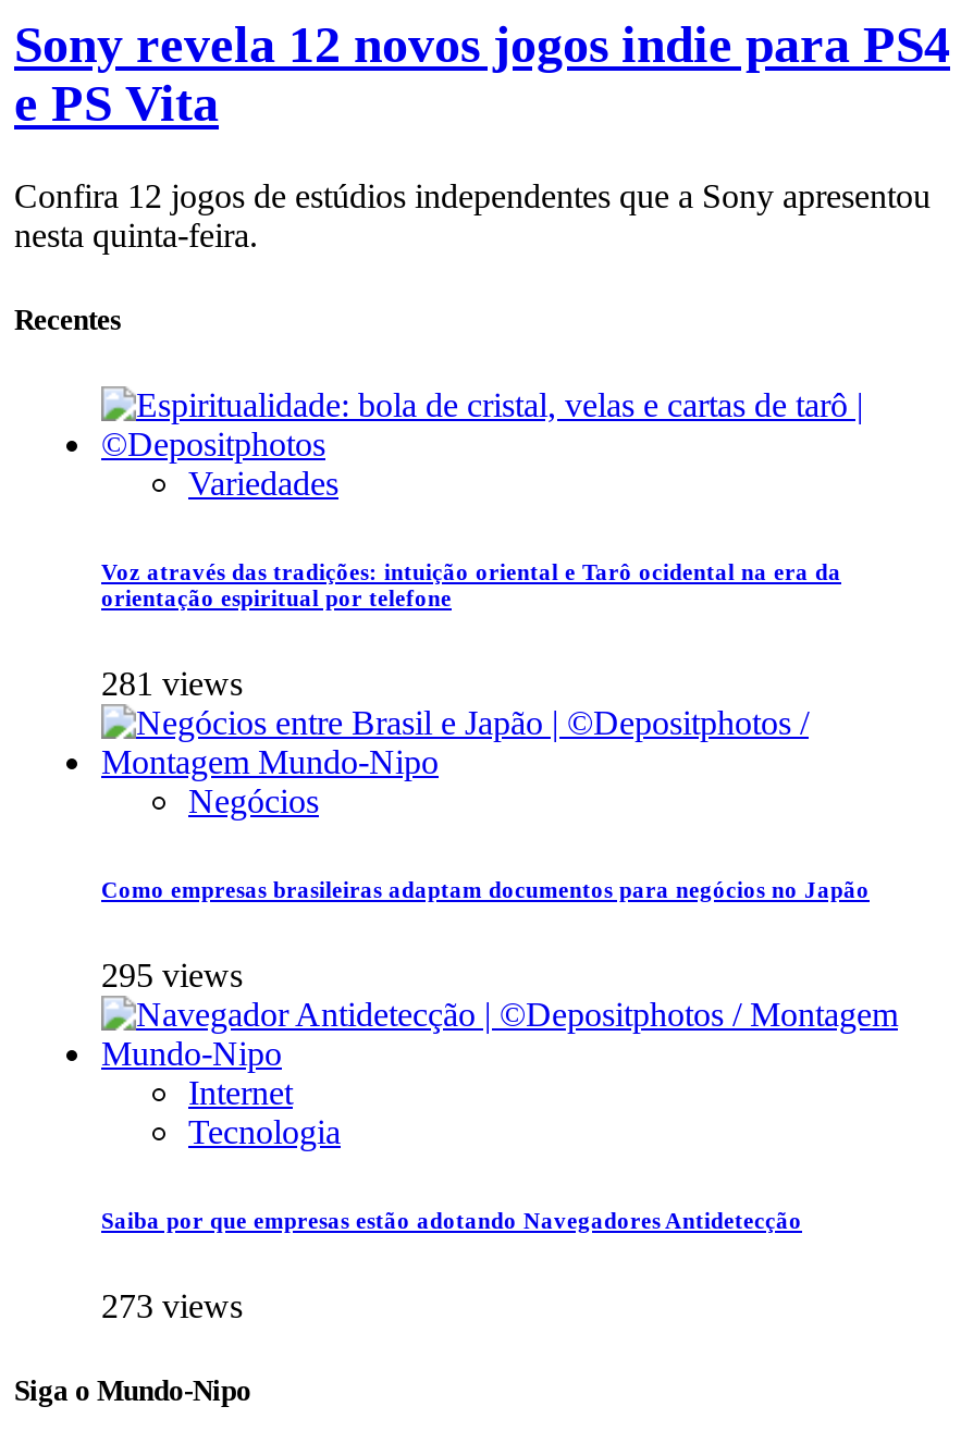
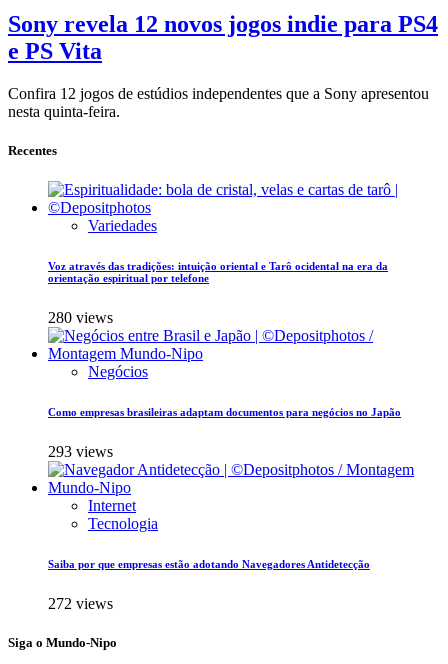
- 281 views
+ 280 views

- 295 views
+ 293 views

- 273 views
+ 272 views
